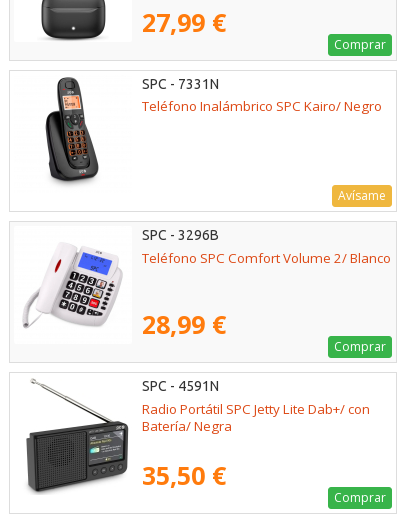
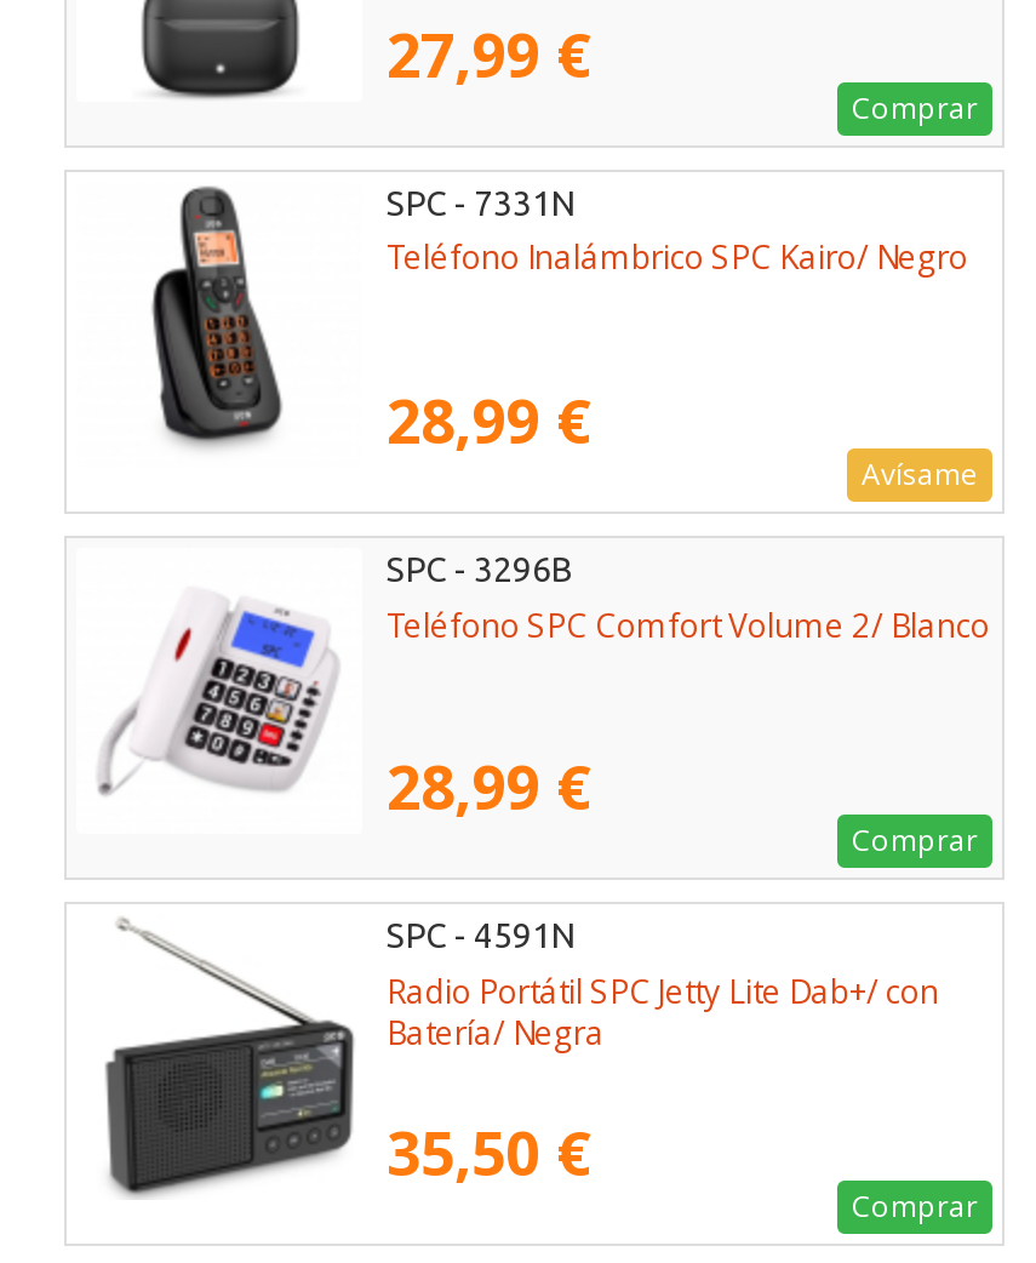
+ 28,99 €
